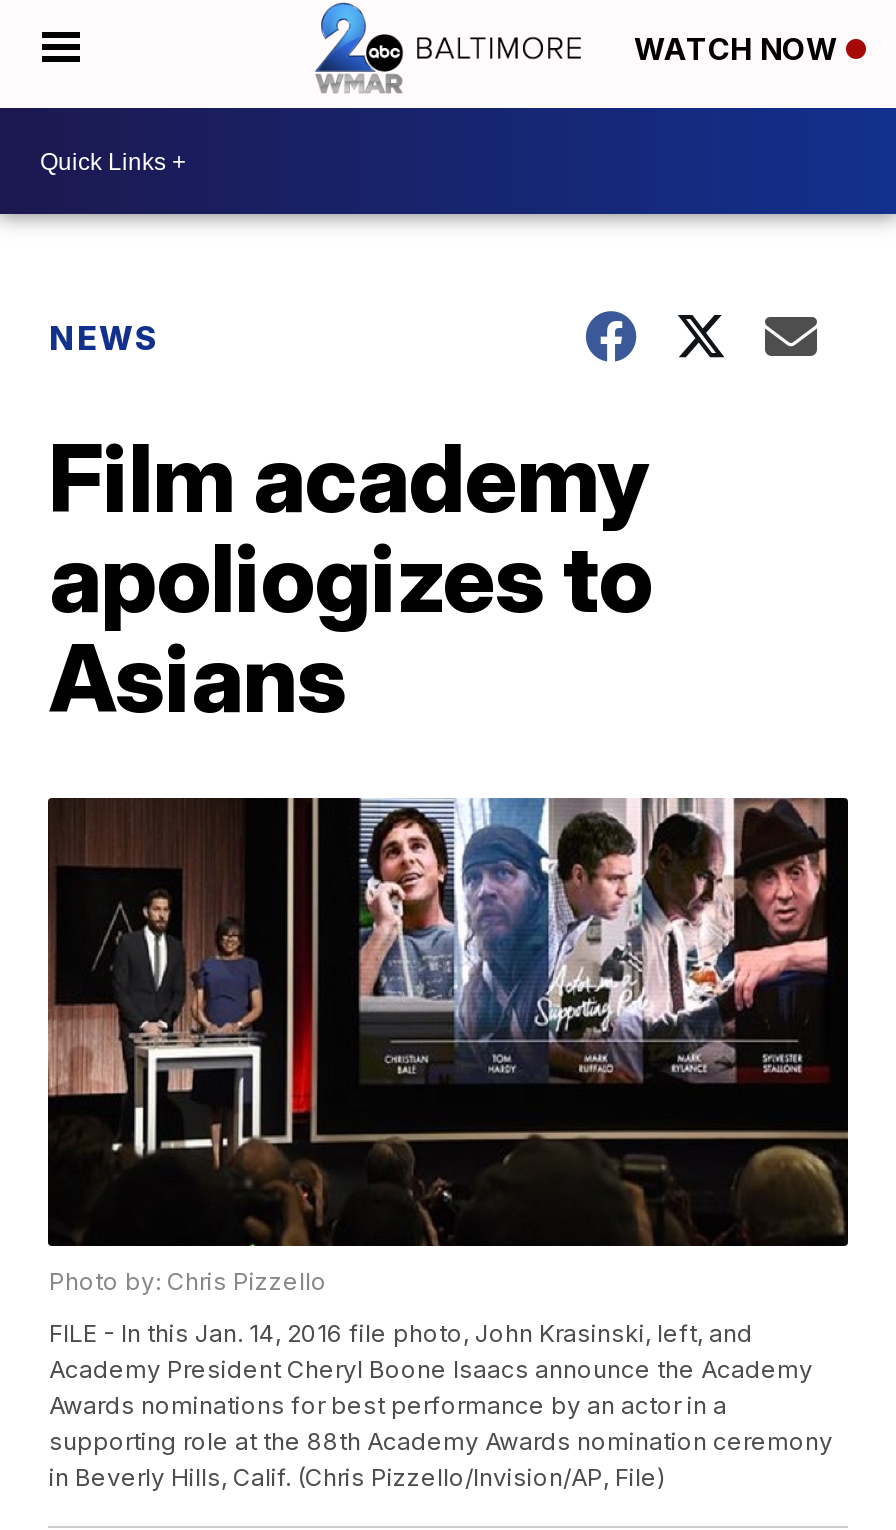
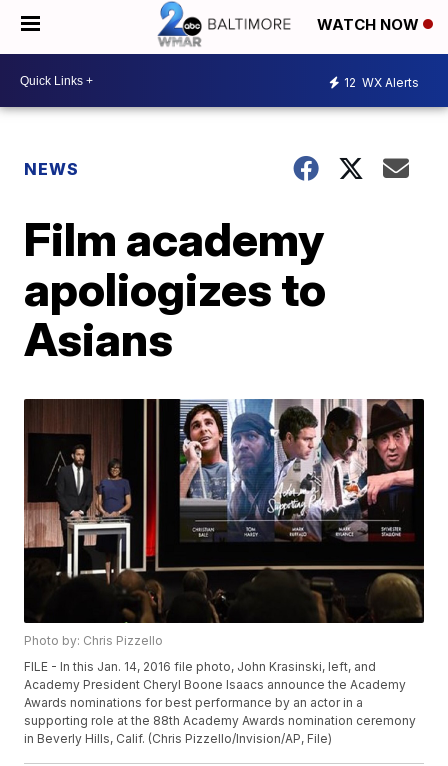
+ 12 WX Alerts
